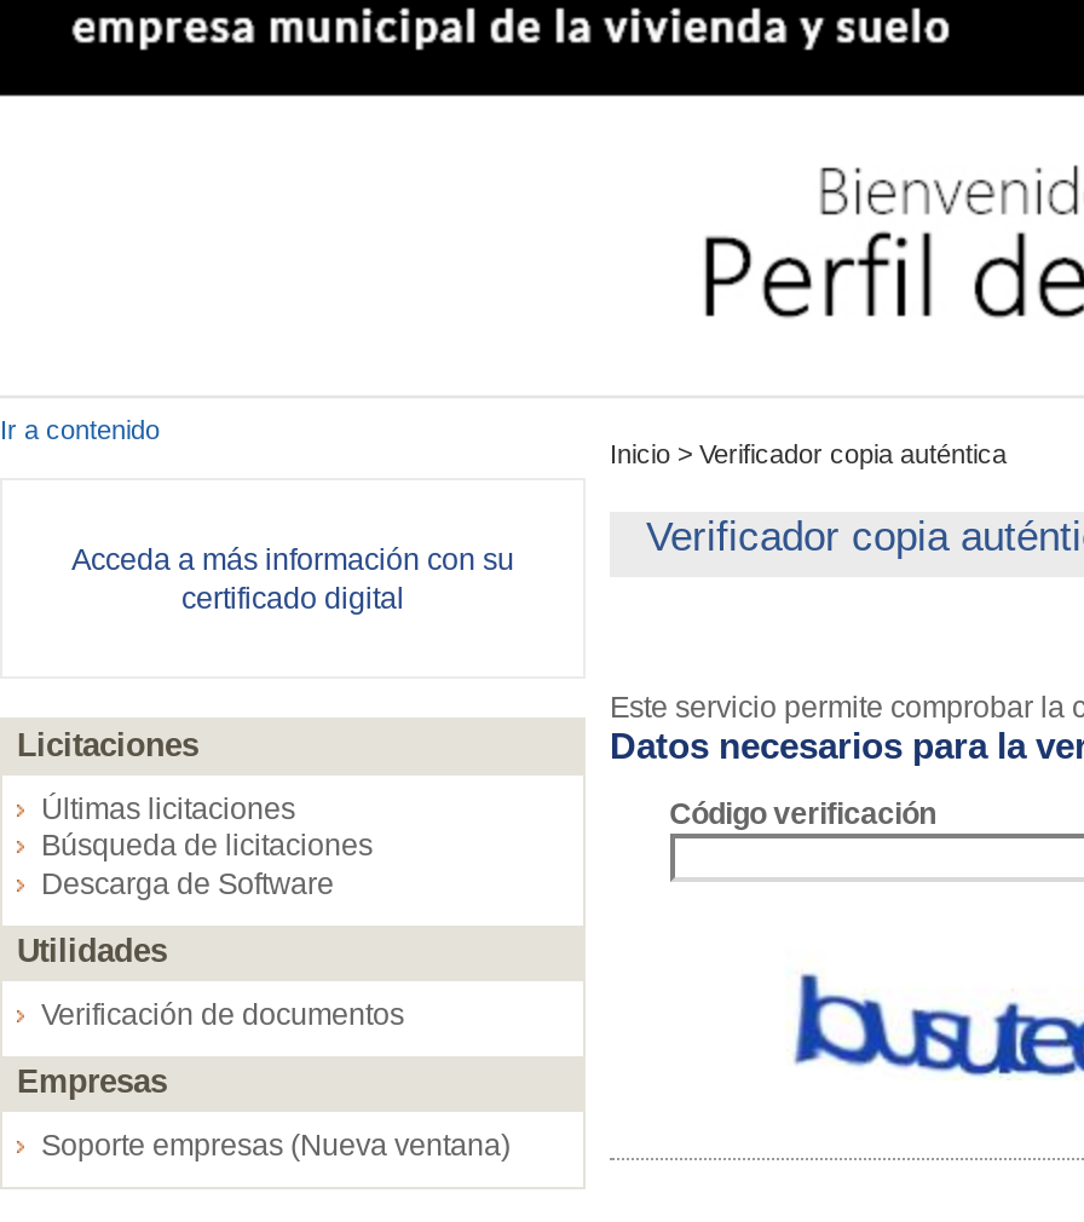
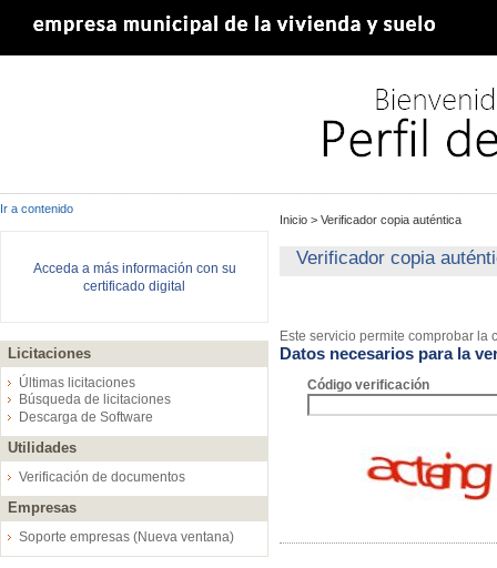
- [image]
+ [image]
